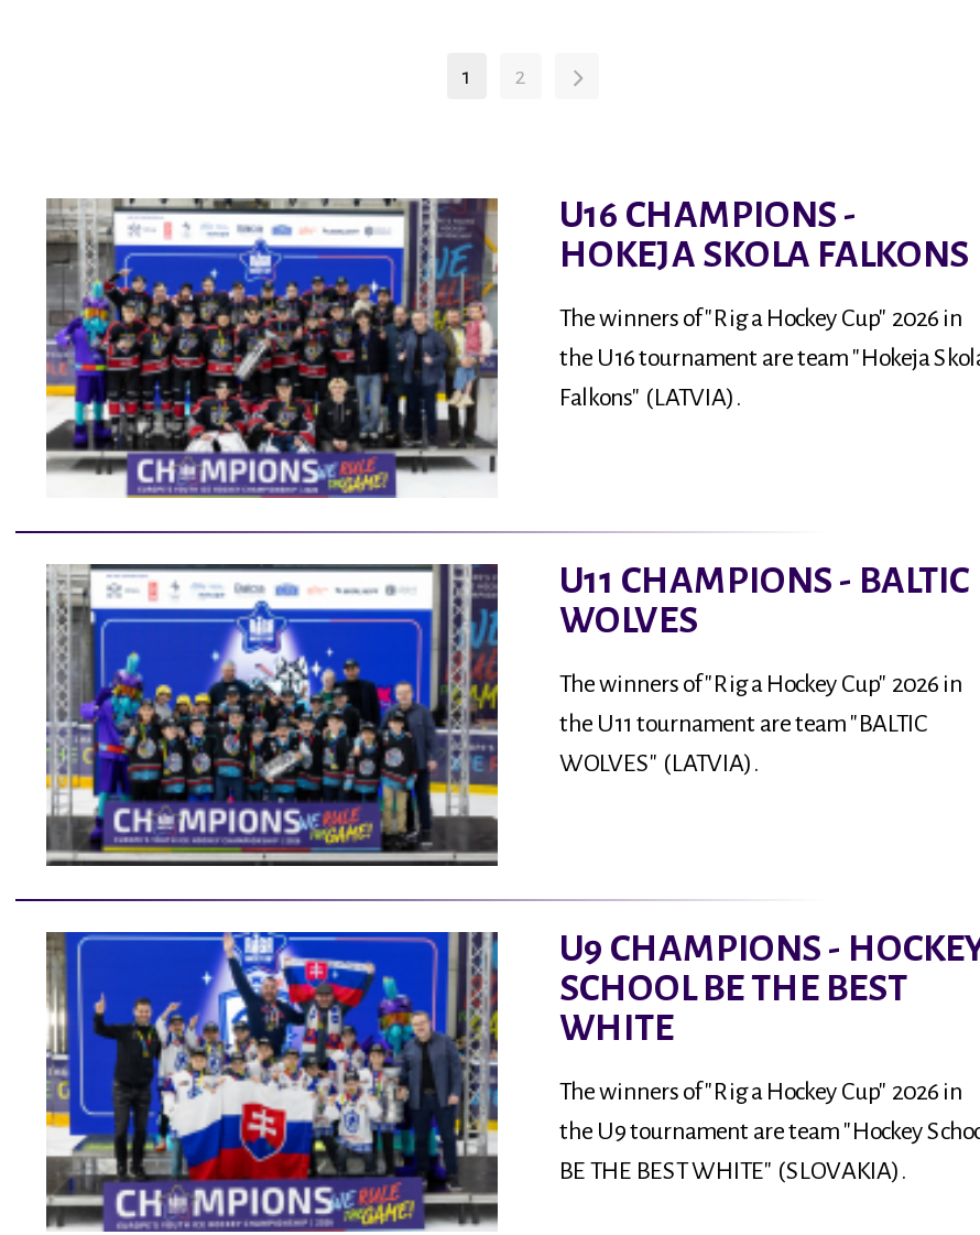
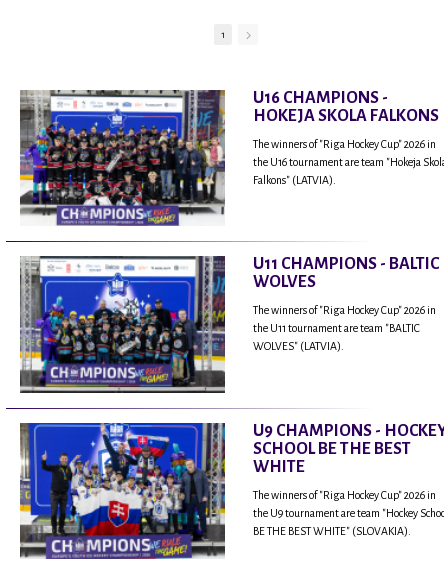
- 2
